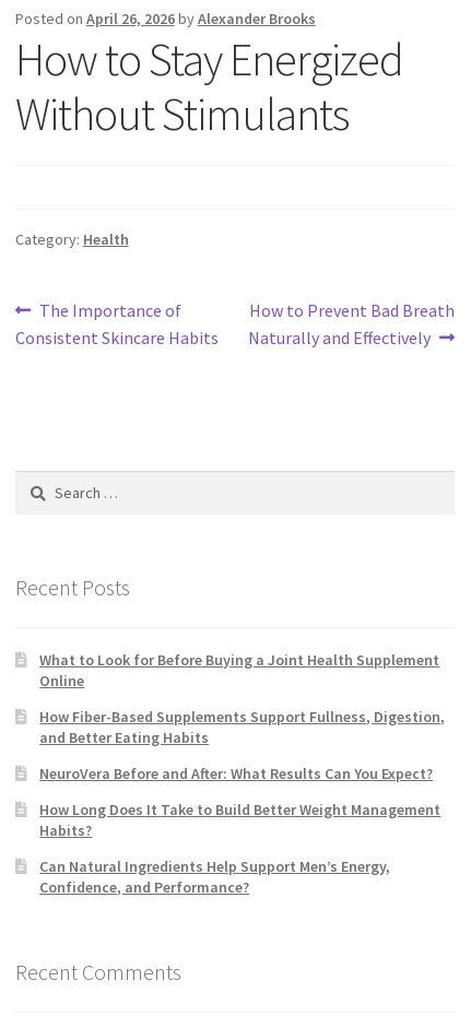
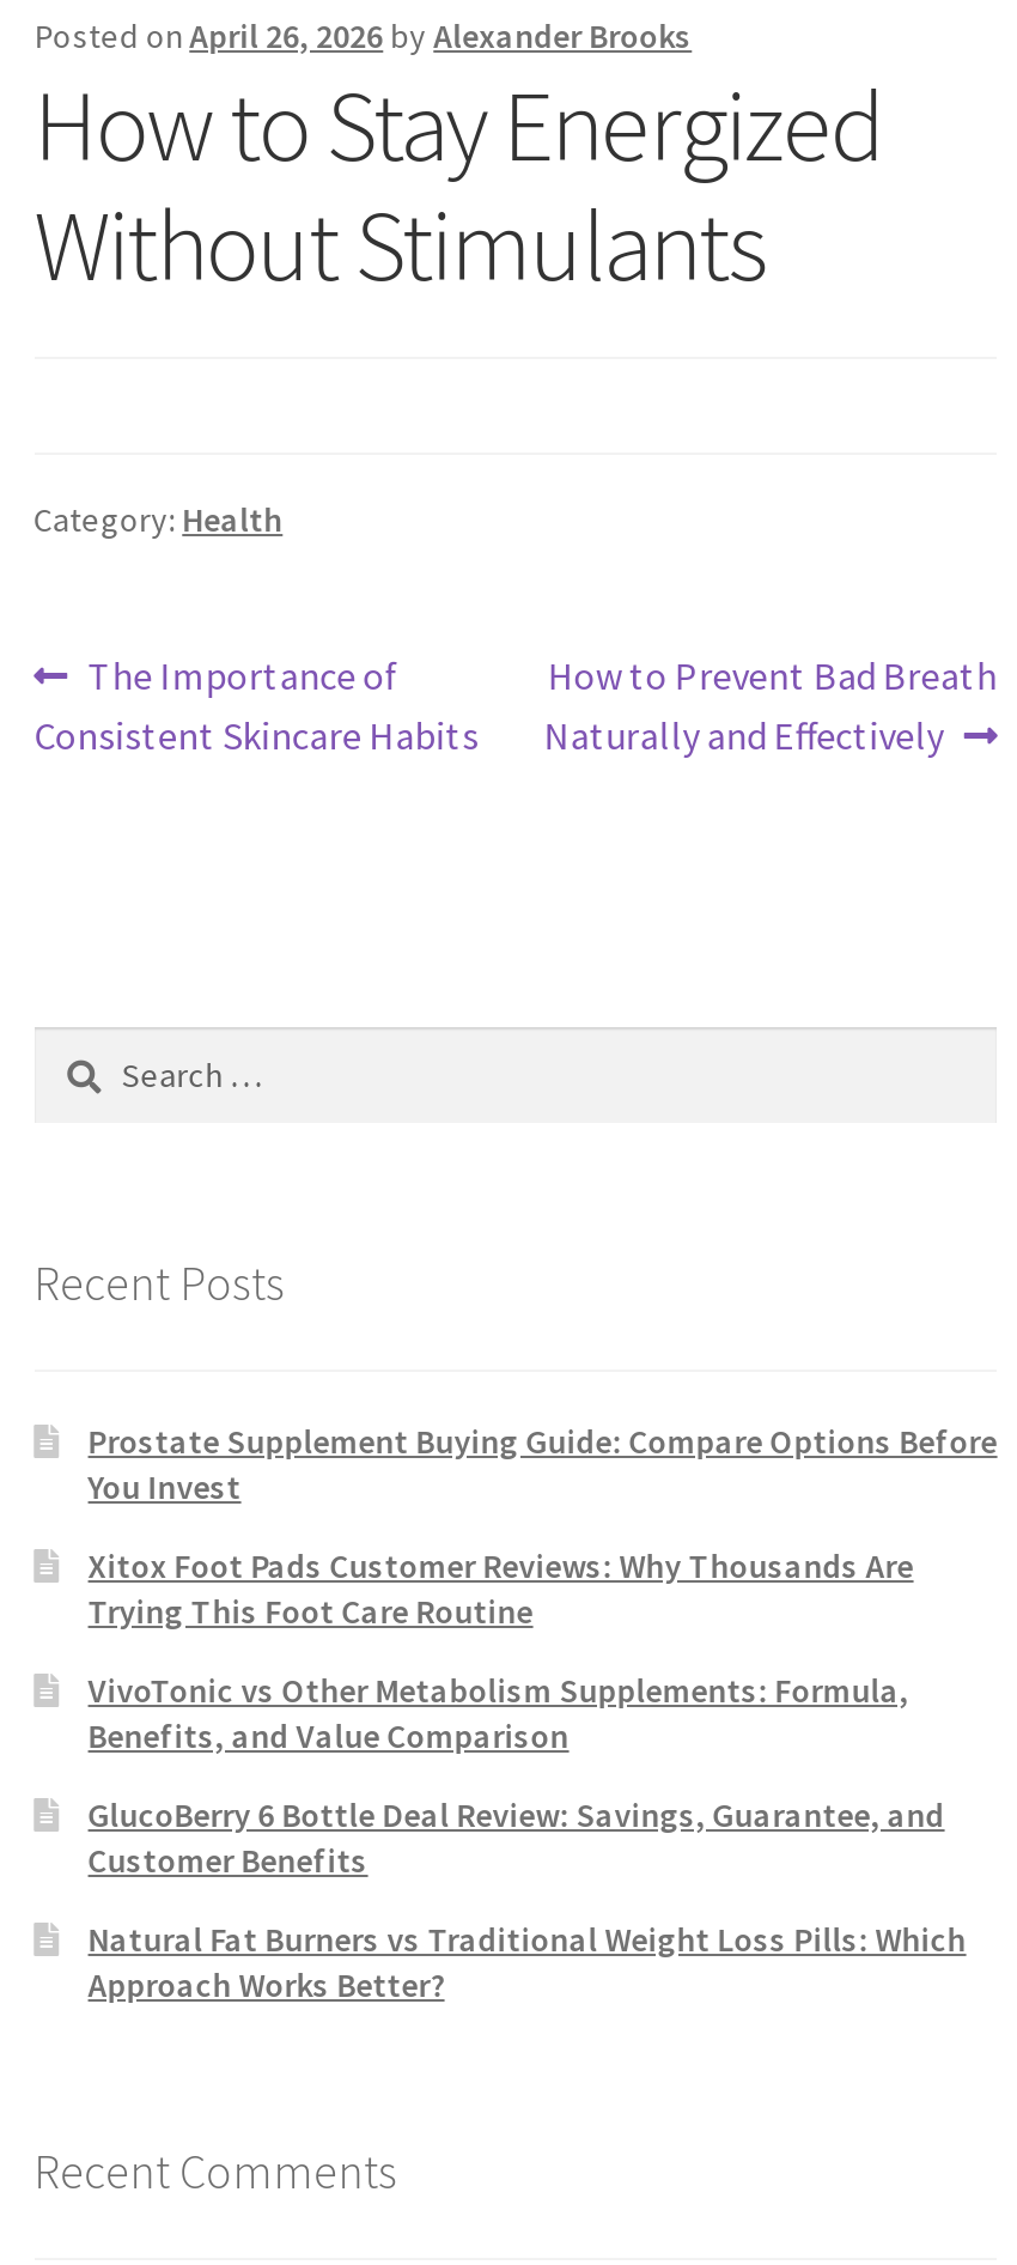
- What to Look for Before Buying a Joint Health Supplement
- Online
+ Prostate Supplement Buying Guide: Compare Options Before
+ You Invest

- How Fiber-Based Supplements Support Fullness, Digestion,
- and Better Eating Habits
+ Xitox Foot Pads Customer Reviews: Why Thousands Are
+ Trying This Foot Care Routine

- NeuroVera Before and After: What Results Can You Expect?
+ VivoTonic vs Other Metabolism Supplements: Formula,
+ Benefits, and Value Comparison

- How Long Does It Take to Build Better Weight Management
- Habits?
+ GlucoBerry 6 Bottle Deal Review: Savings, Guarantee, and
+ Customer Benefits

- Can Natural Ingredients Help Support Men’s Energy,
- Confidence, and Performance?
+ Natural Fat Burners vs Traditional Weight Loss Pills: Which
+ Approach Works Better?
